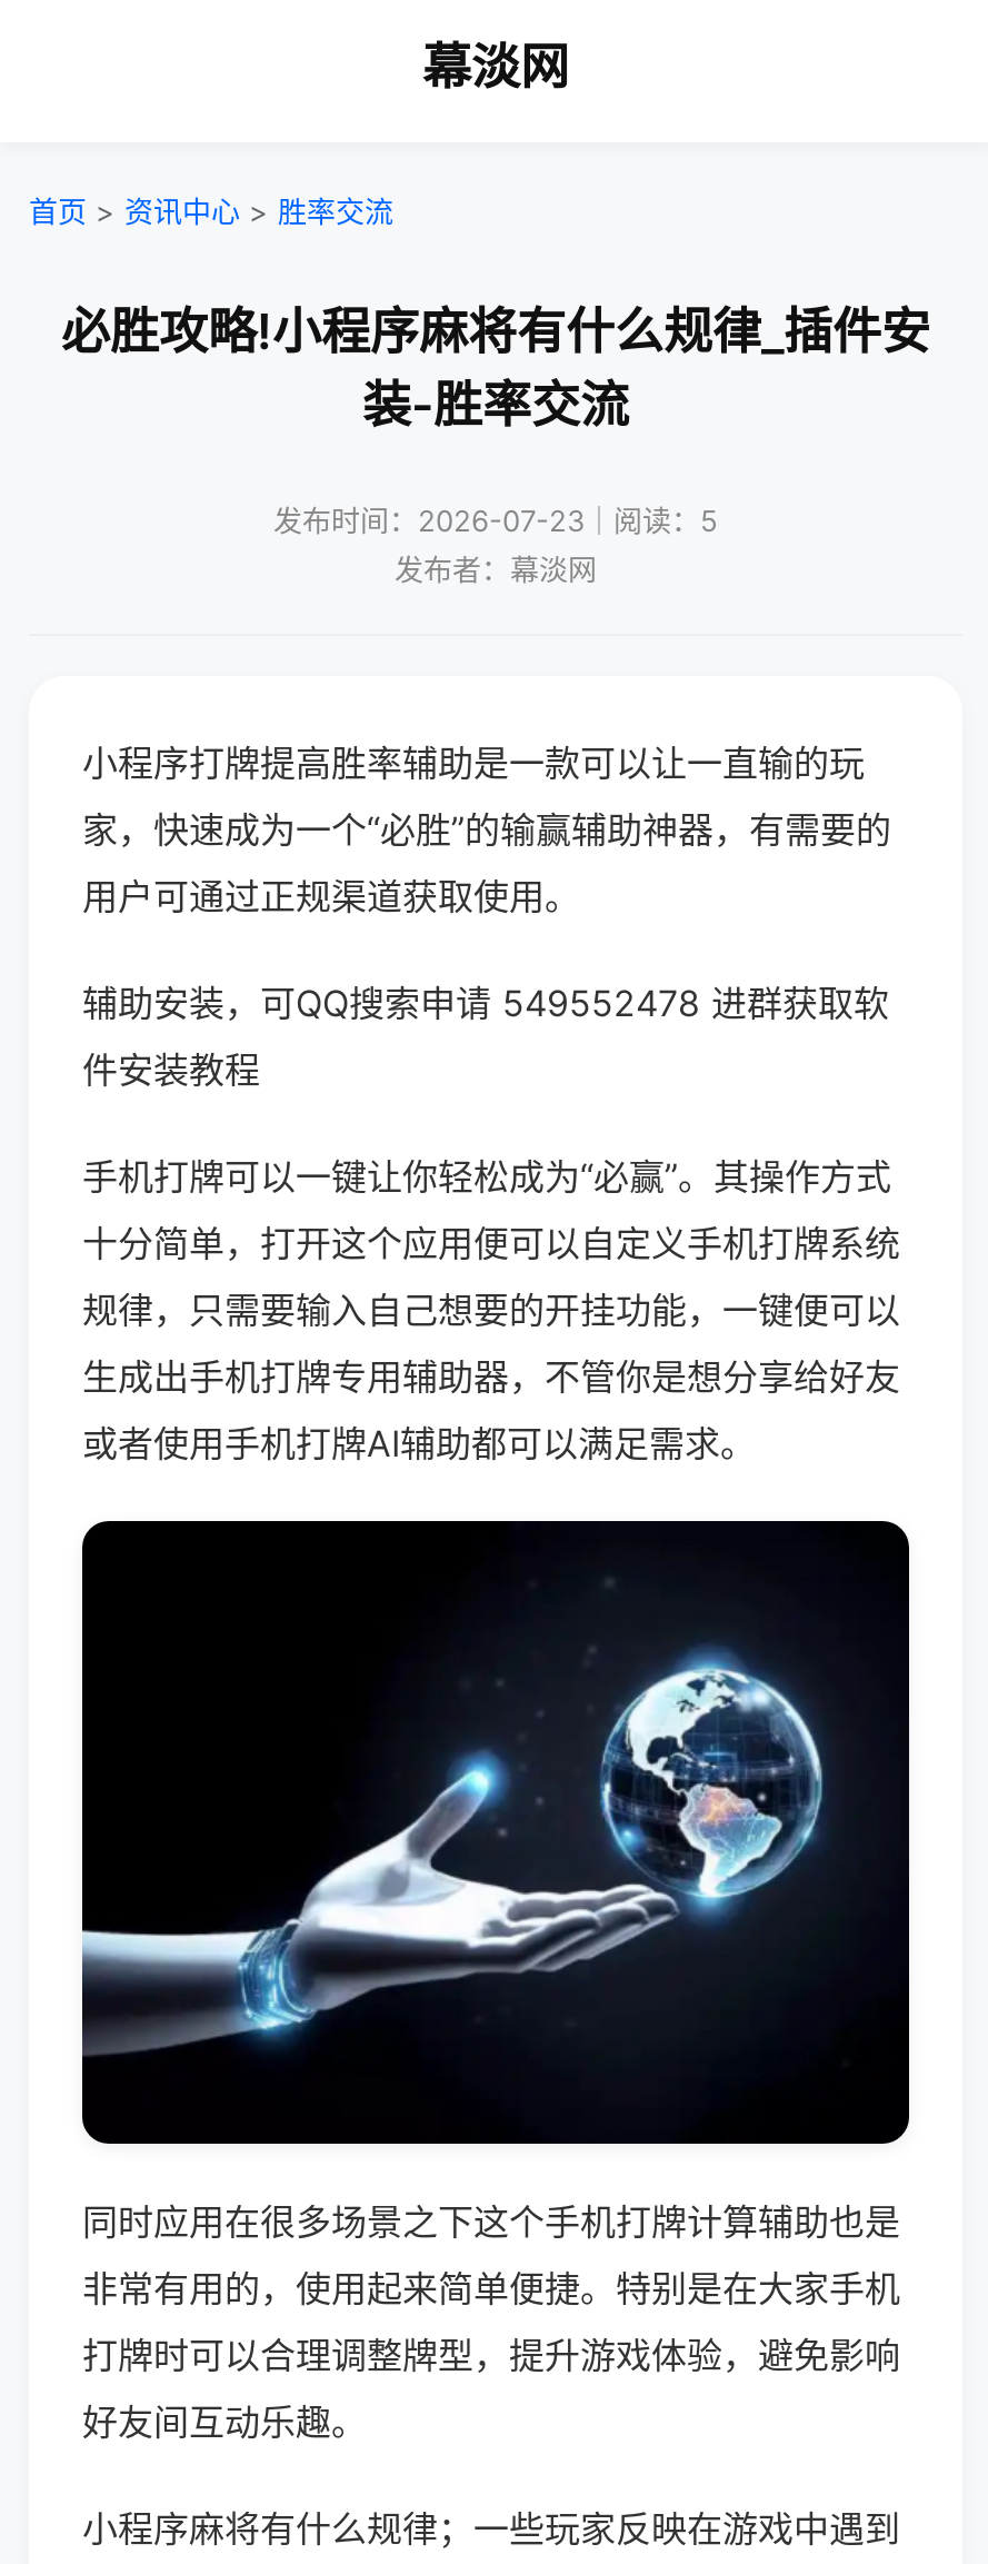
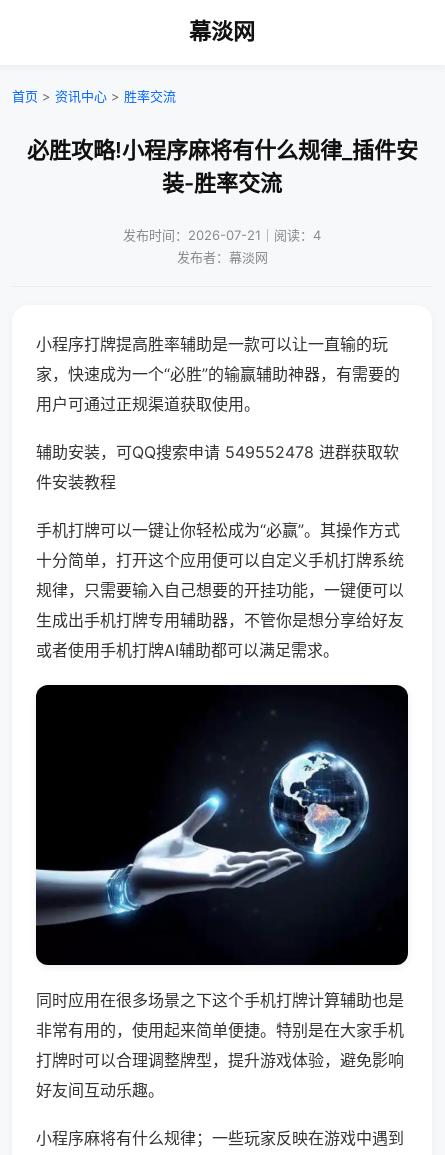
- 发布时间：2026-07-23｜阅读：5
+ 发布时间：2026-07-21｜阅读：4
